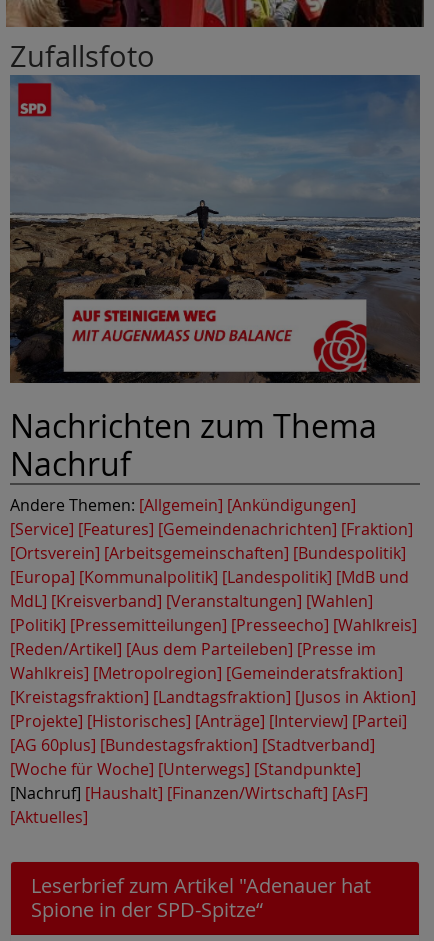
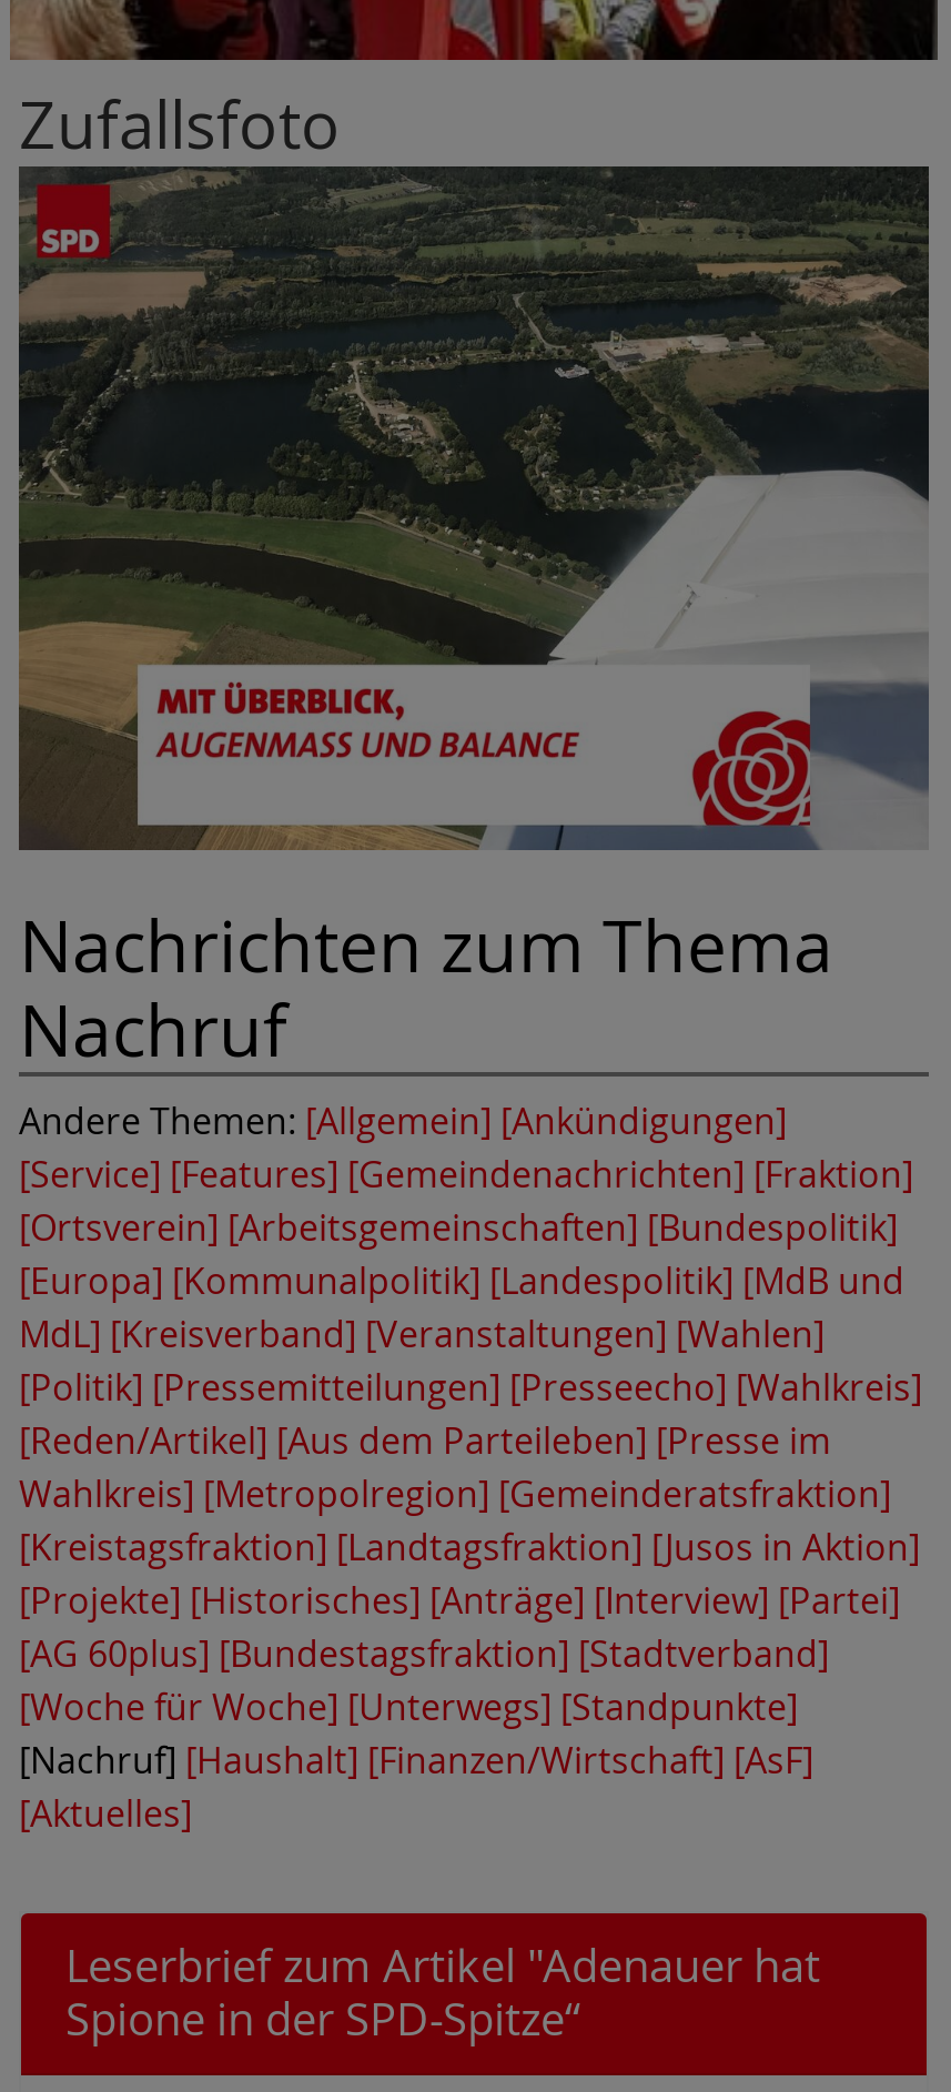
- [image]
+ [image]
